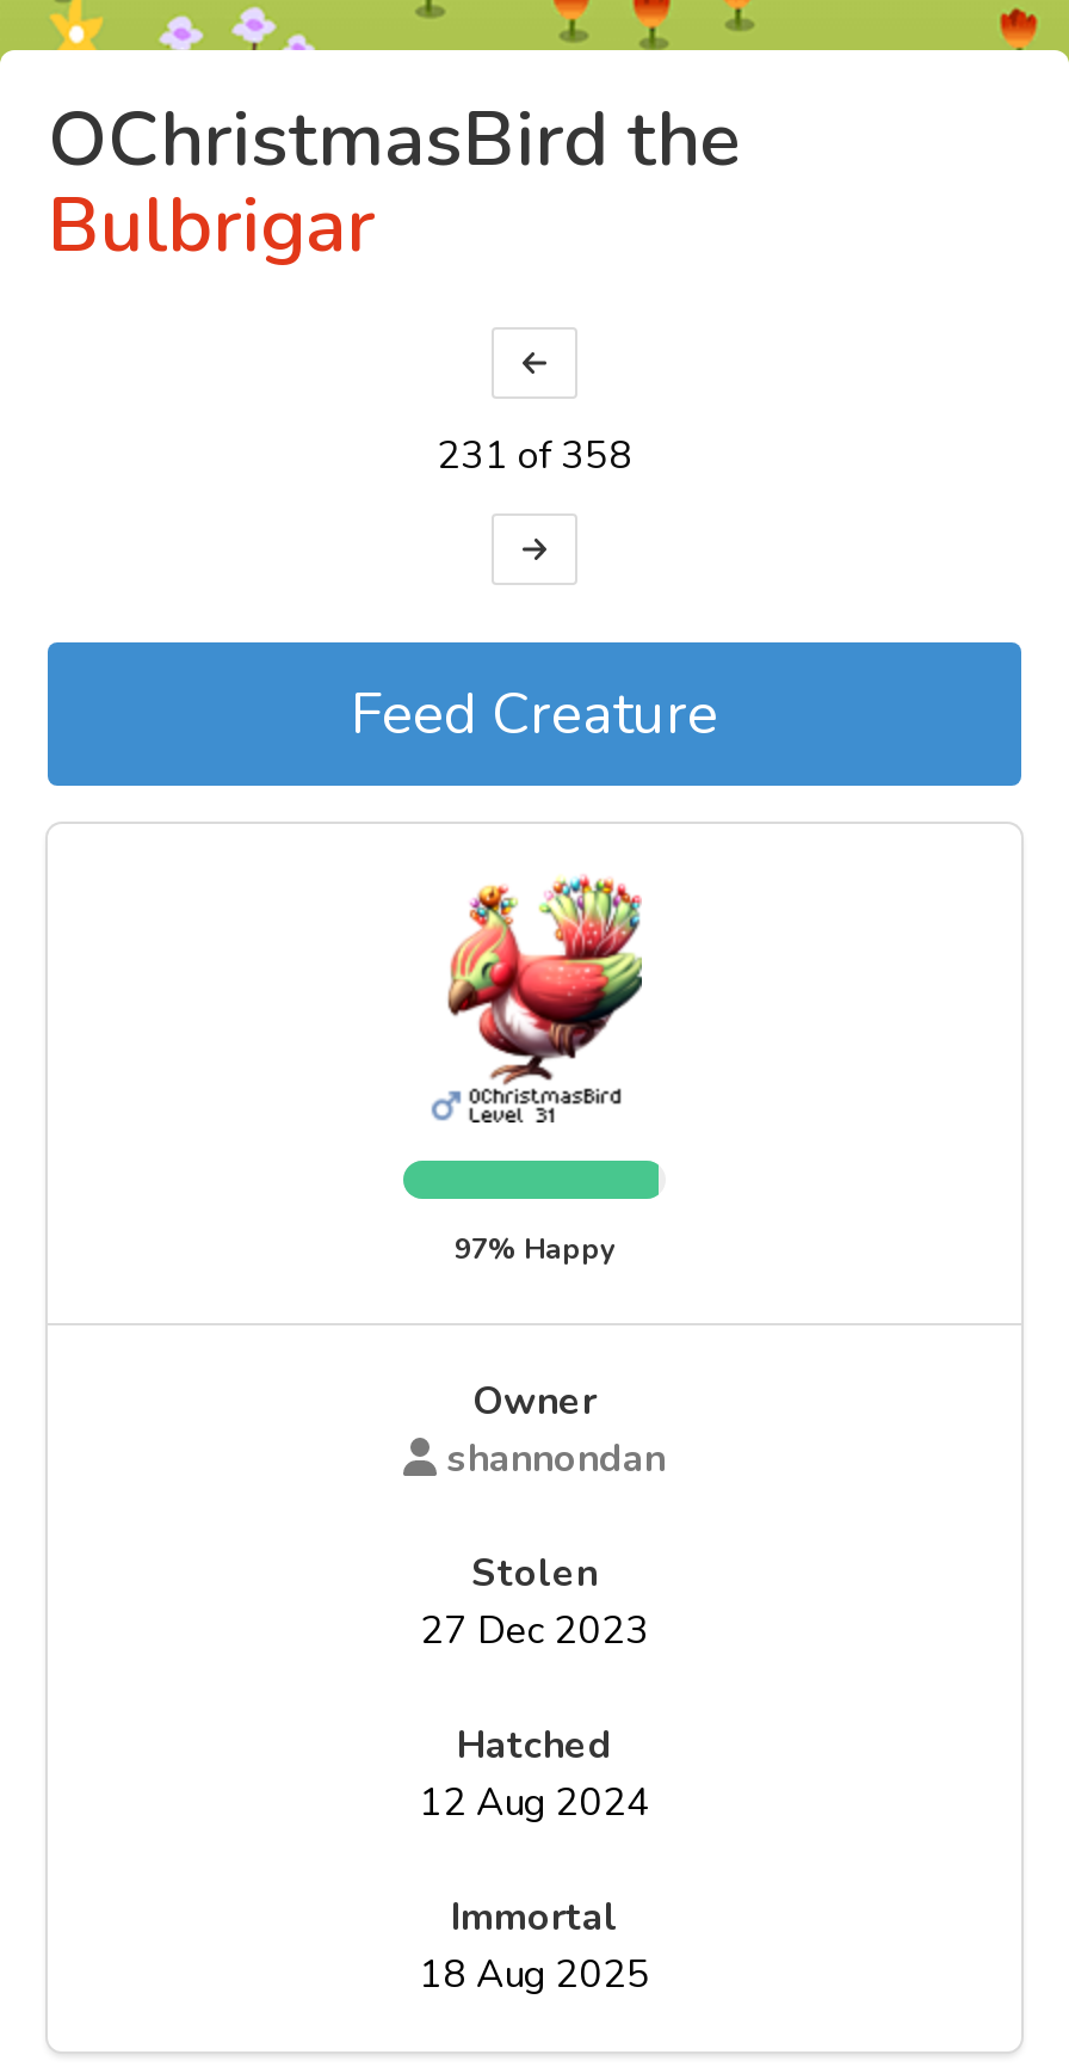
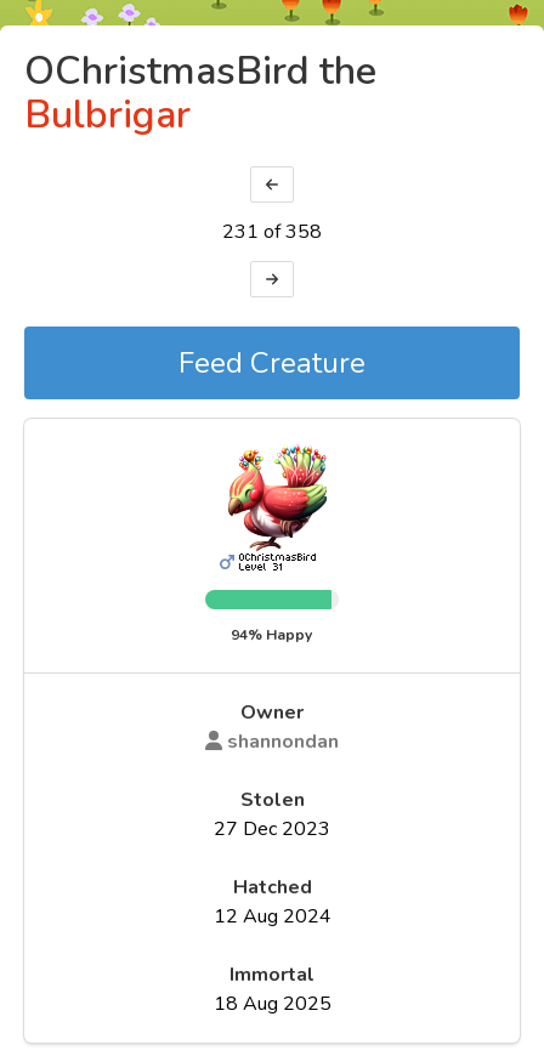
- 97% Happy
+ 94% Happy
